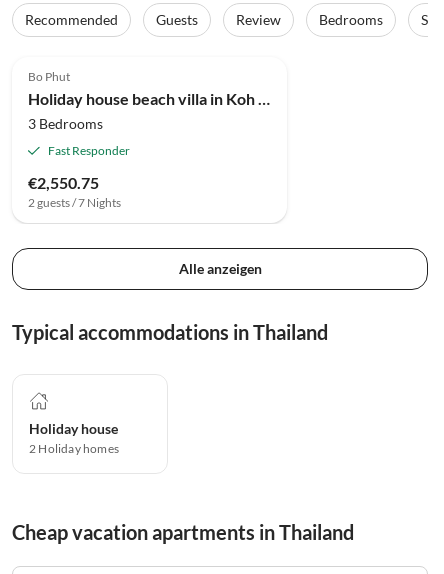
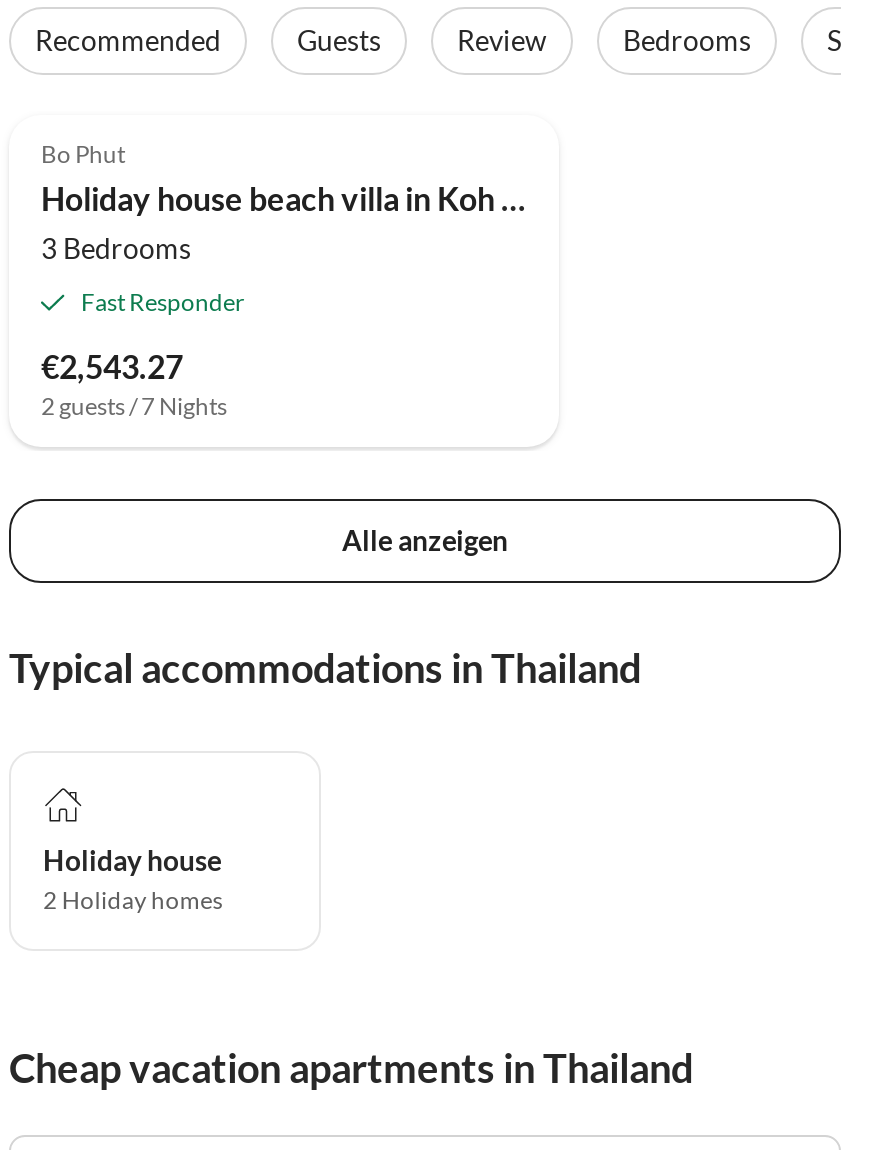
- €2,550.75
+ €2,543.27
